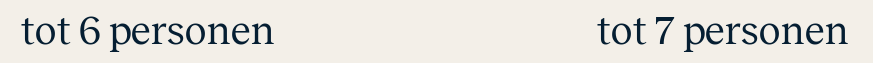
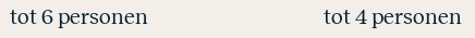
- tot 7 personen
+ tot 4 personen
